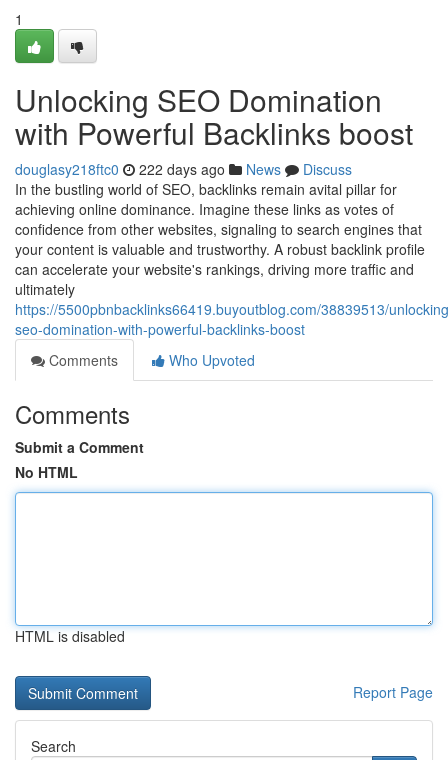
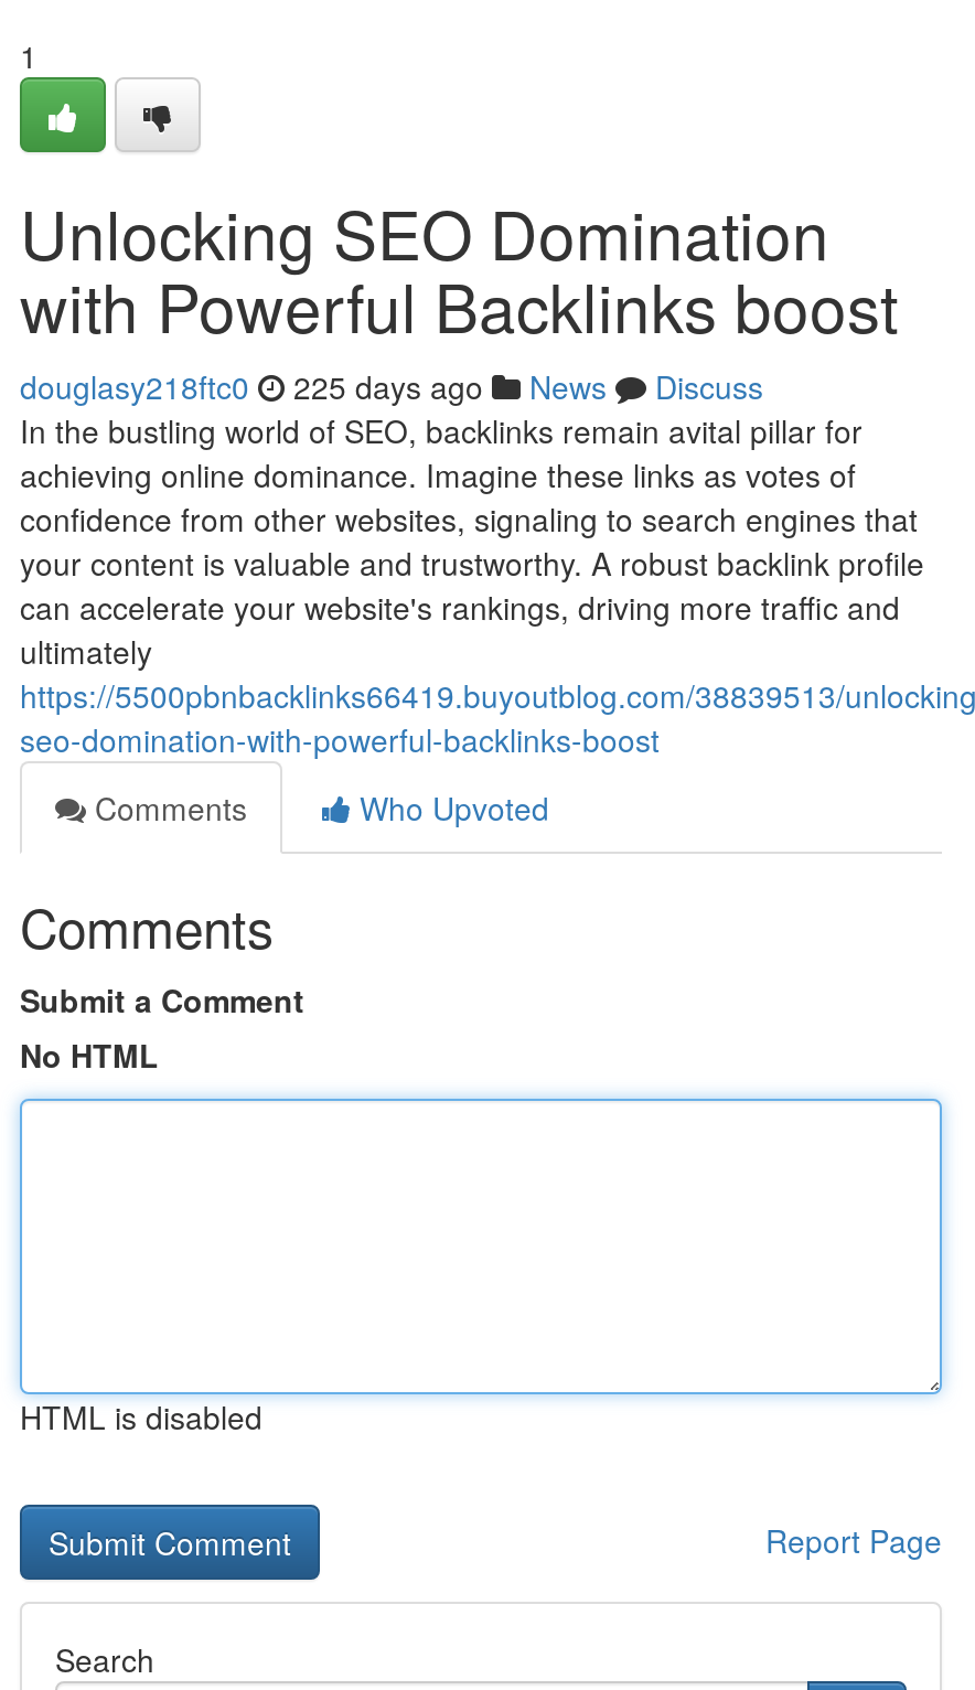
- douglasy218ftc0 222 days ago News Discuss
+ douglasy218ftc0 225 days ago News Discuss
